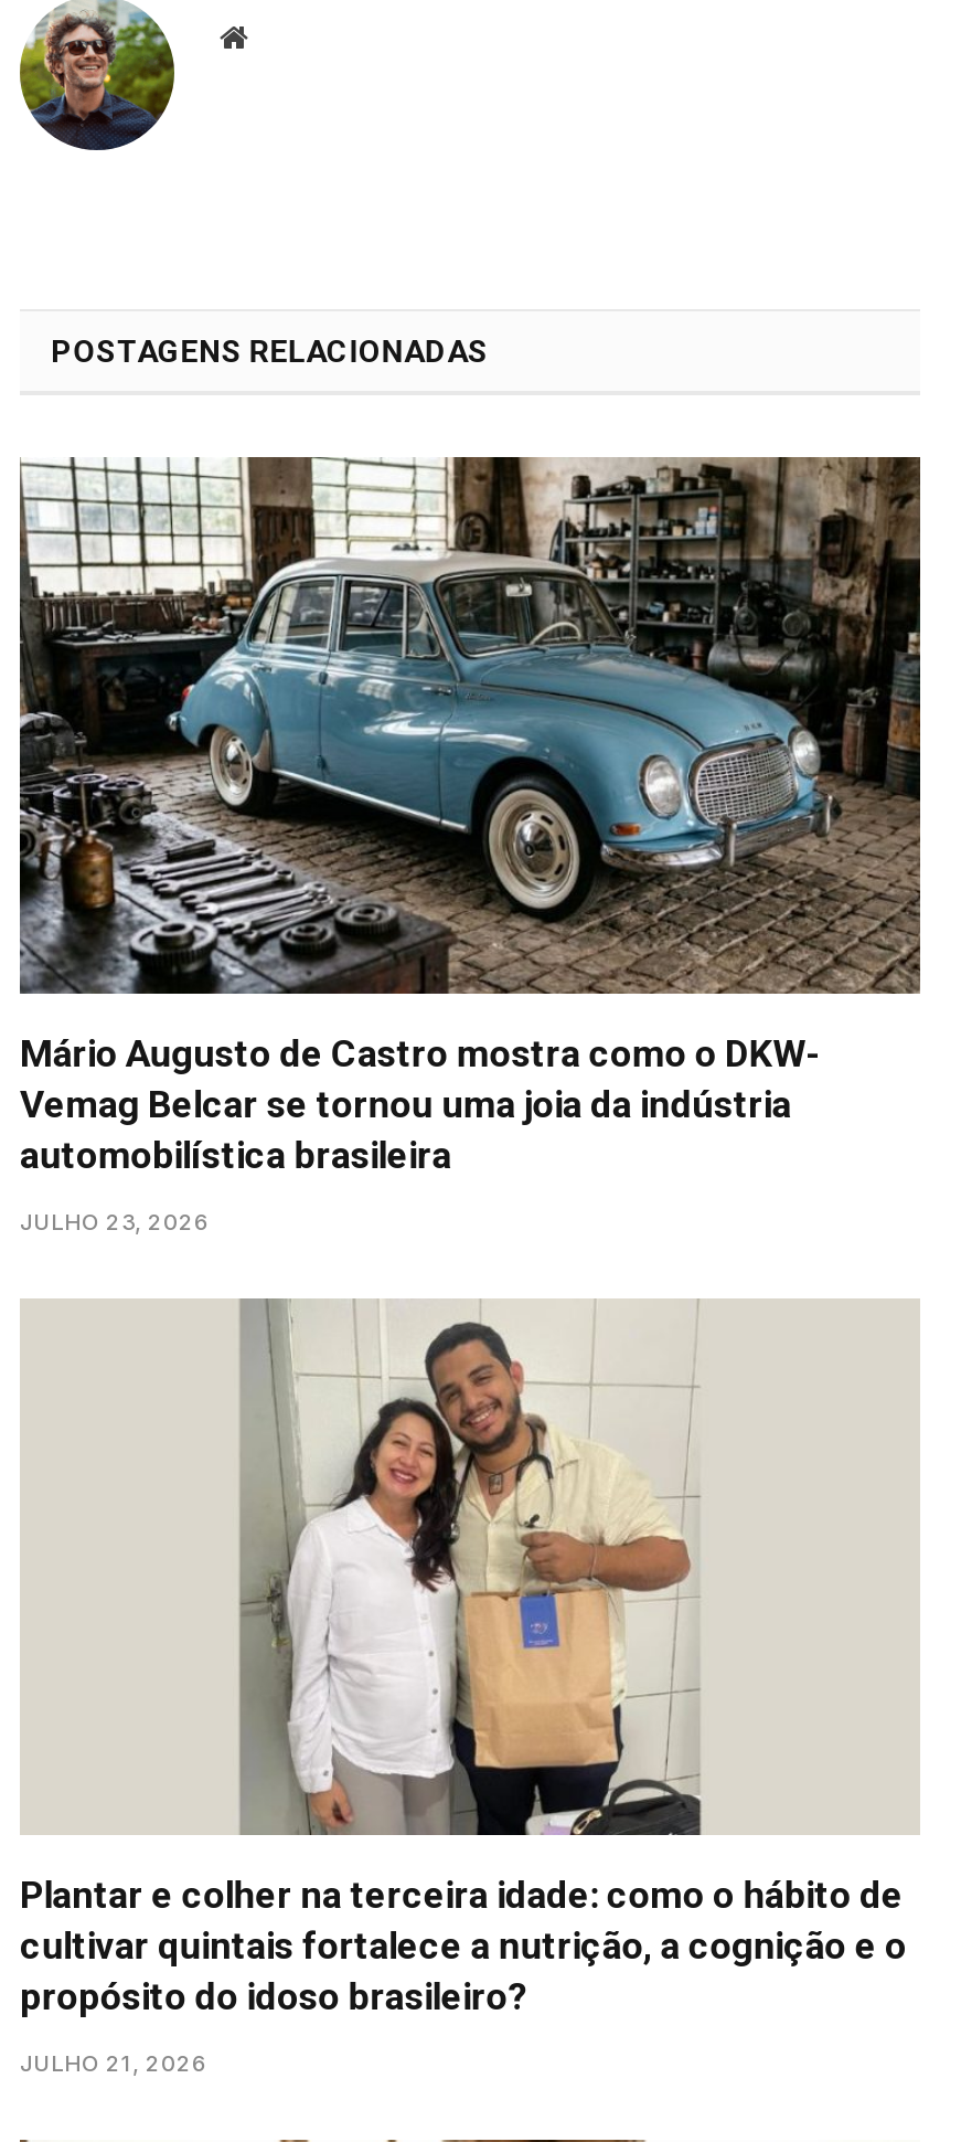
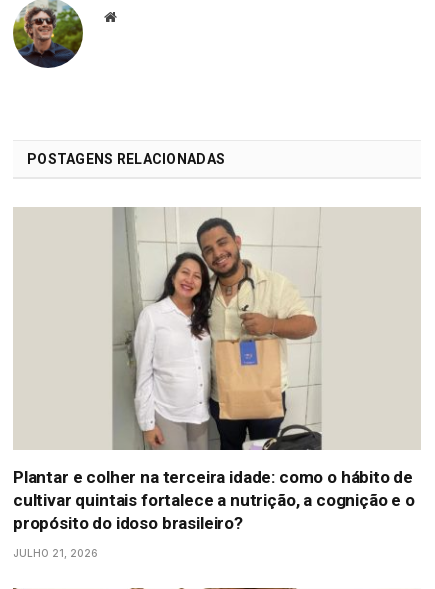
- [image]
- Mário Augusto de Castro mostra como o DKW-
- Vemag Belcar se tornou uma joia da indústria
- automobilística brasileira
- JULHO 23, 2026
